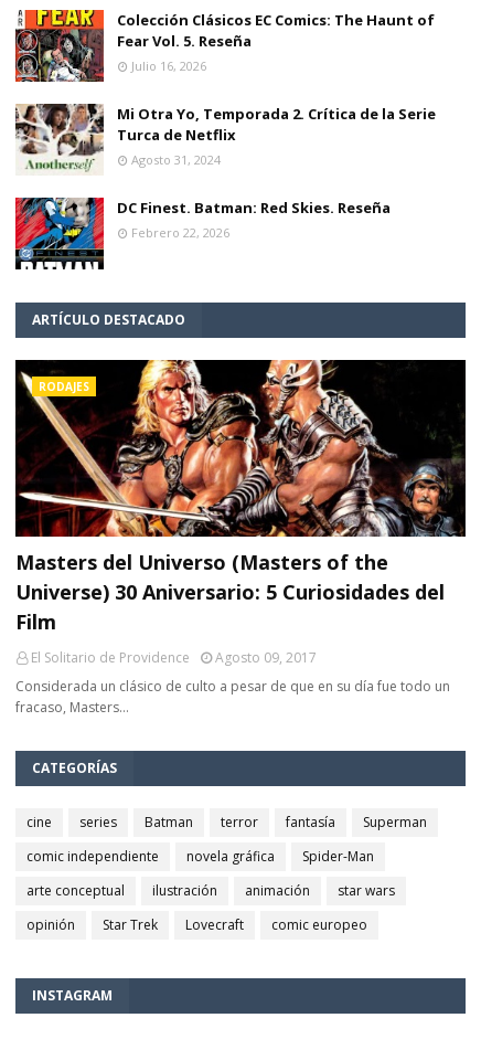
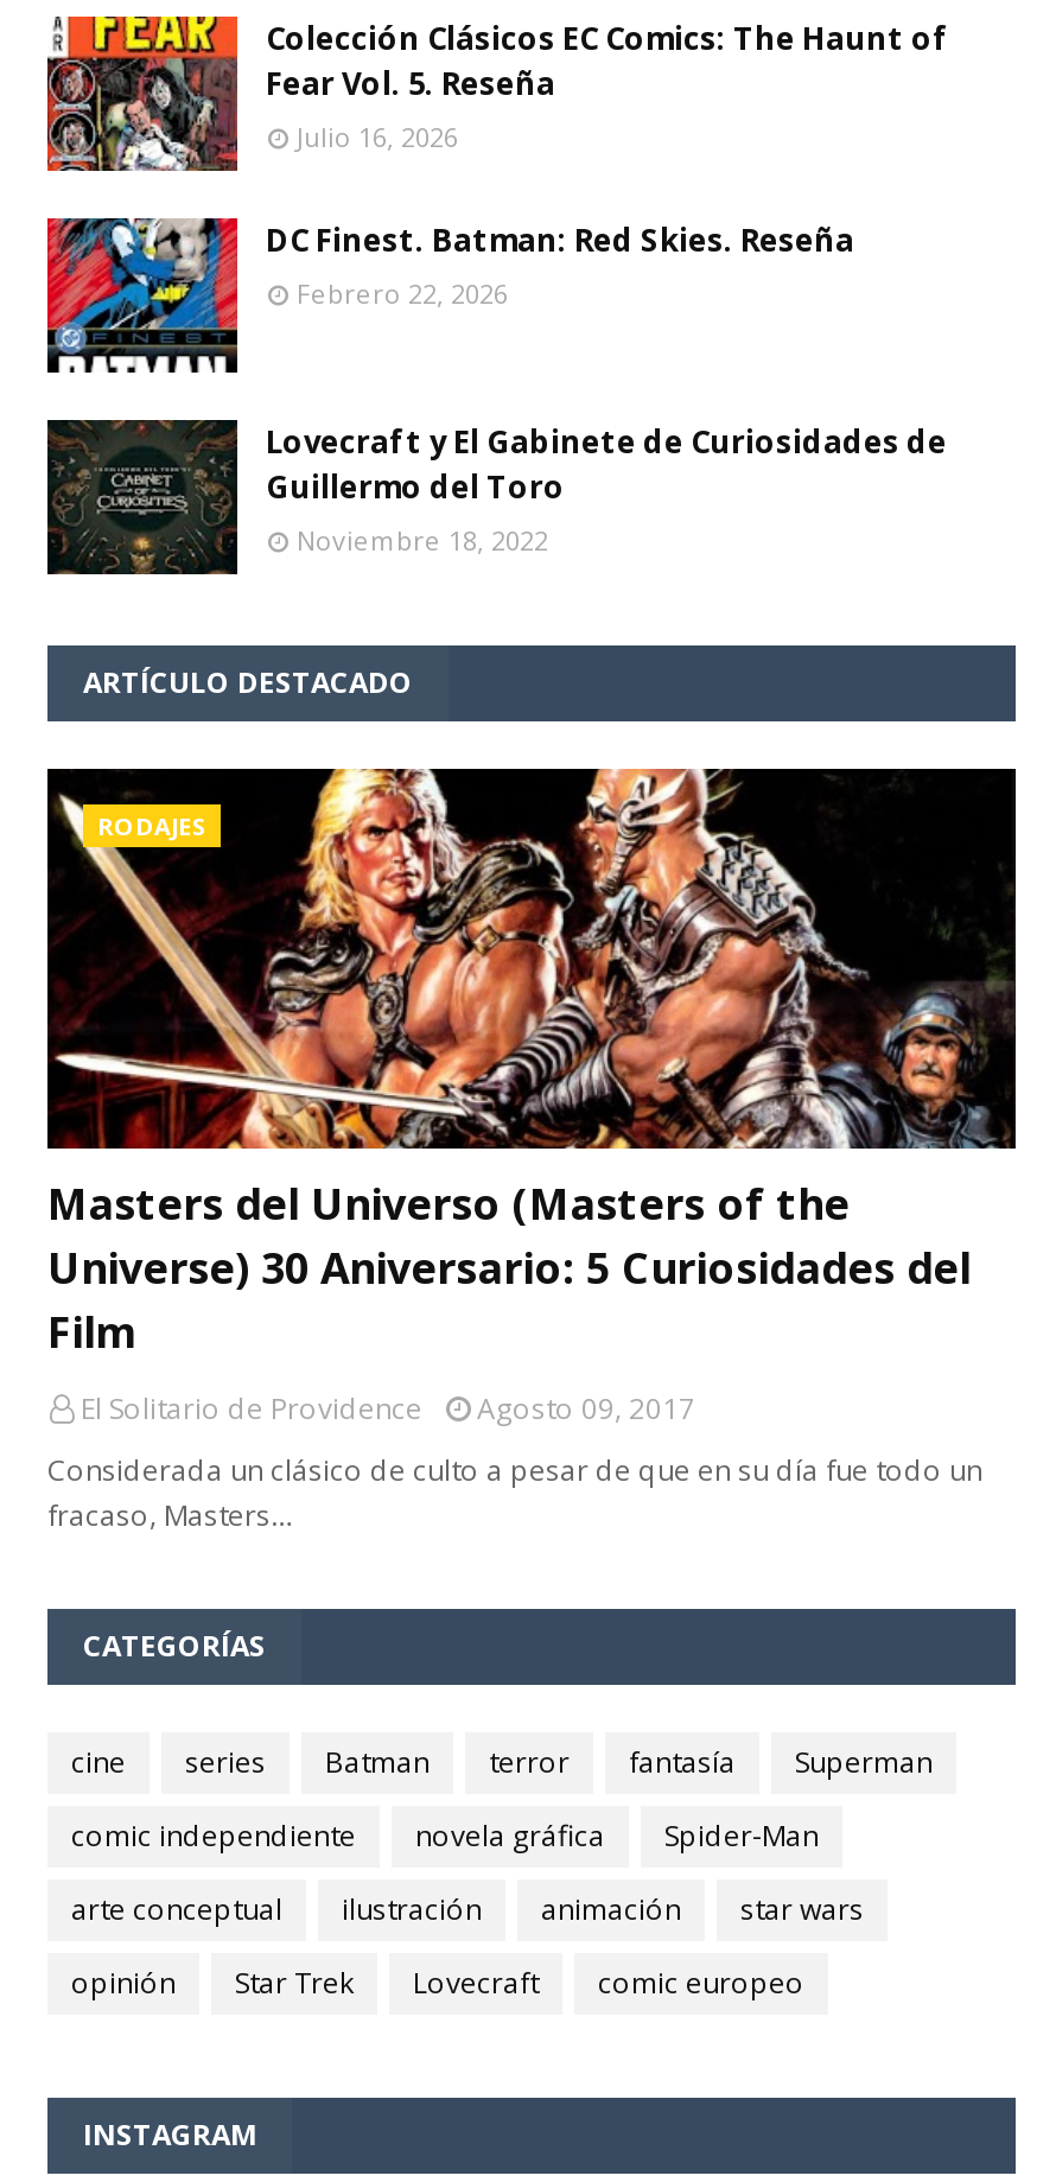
- [image]
- Mi Otra Yo, Temporada 2. Crítica de la Serie
- Turca de Netflix
- Agosto 31, 2024

moved up: [image] | DC Finest. Batman: Red Skies. Reseña | Febrero 22, 2026

+ [image]
+ Lovecraft y El Gabinete de Curiosidades de
+ Guillermo del Toro
+ Noviembre 18, 2022
